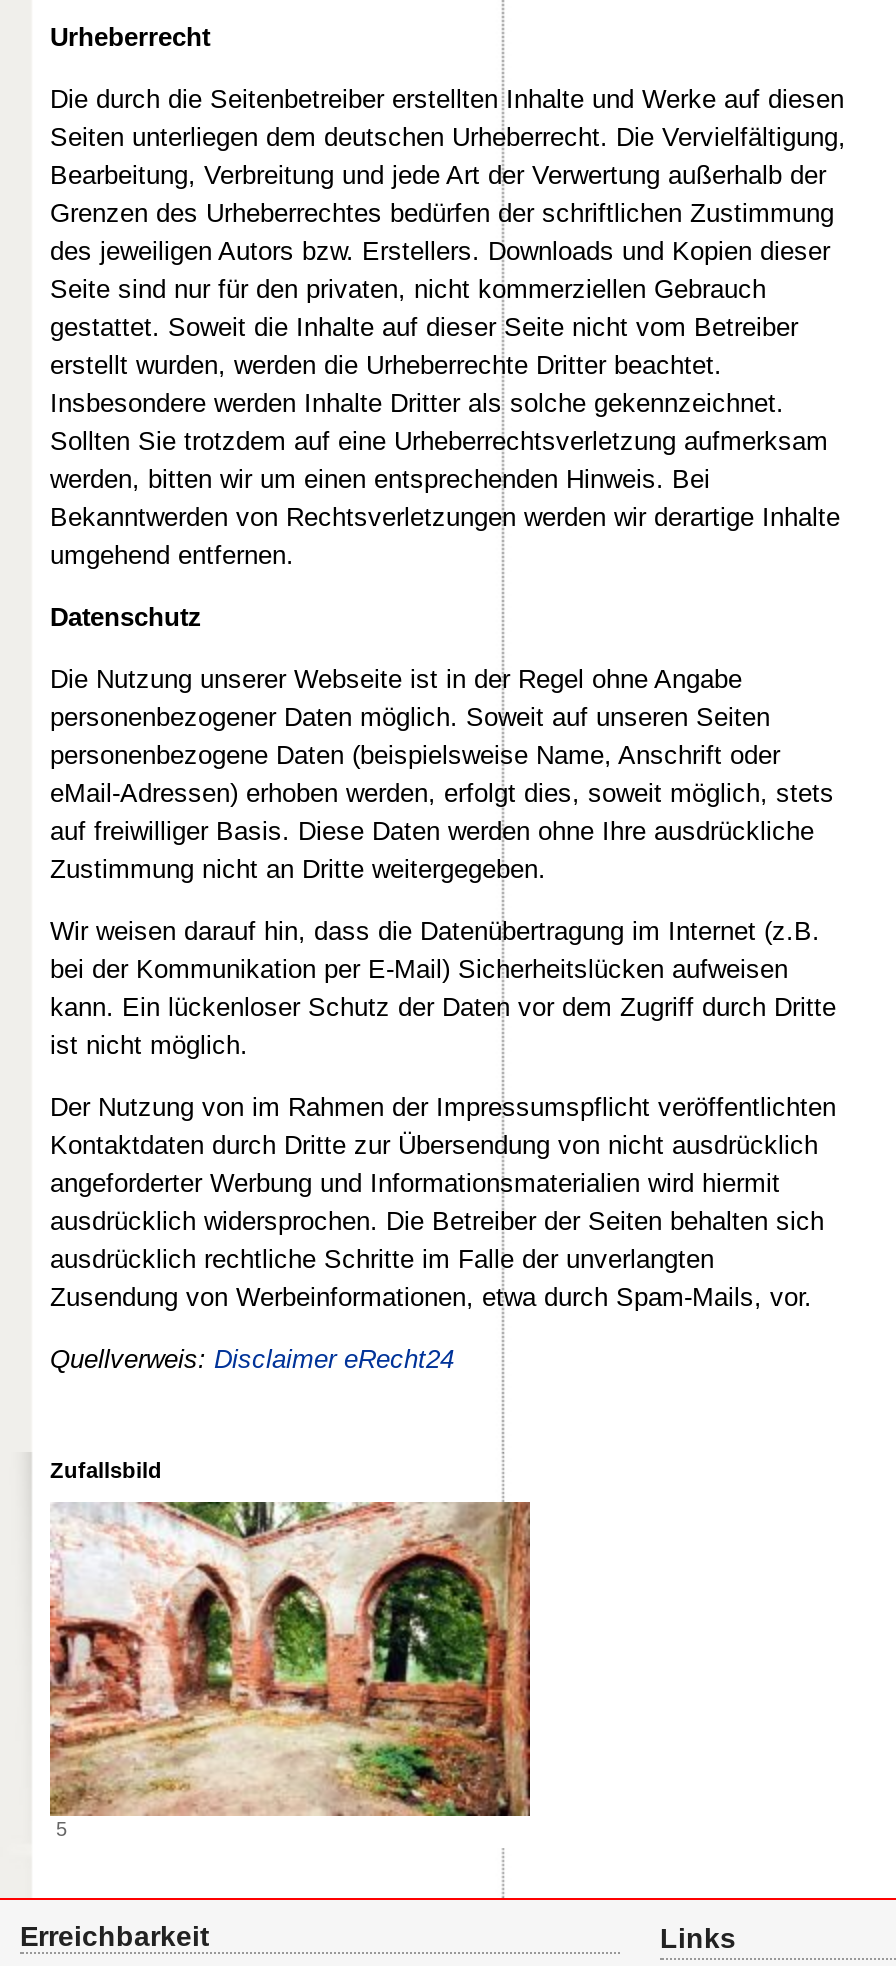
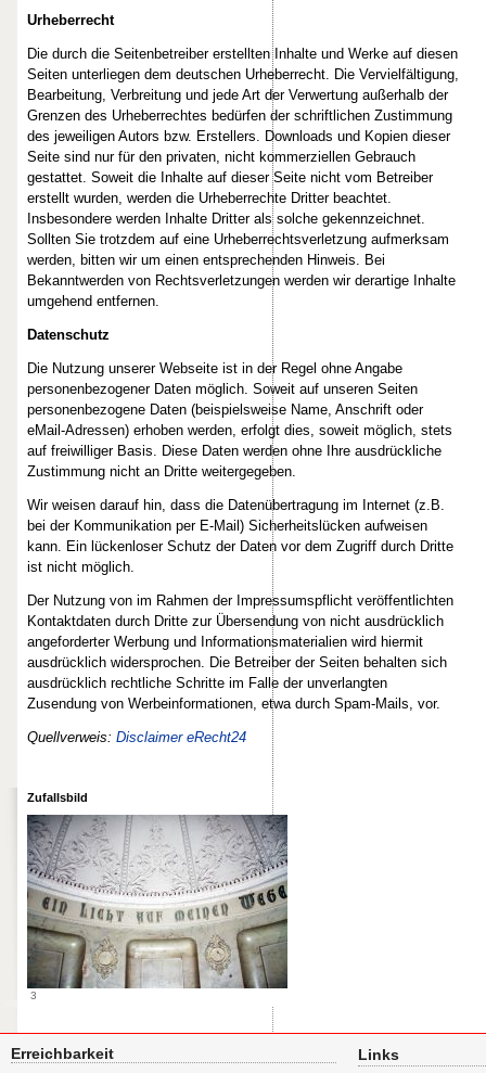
- [image]
- 5
+ [image]
+ 3
